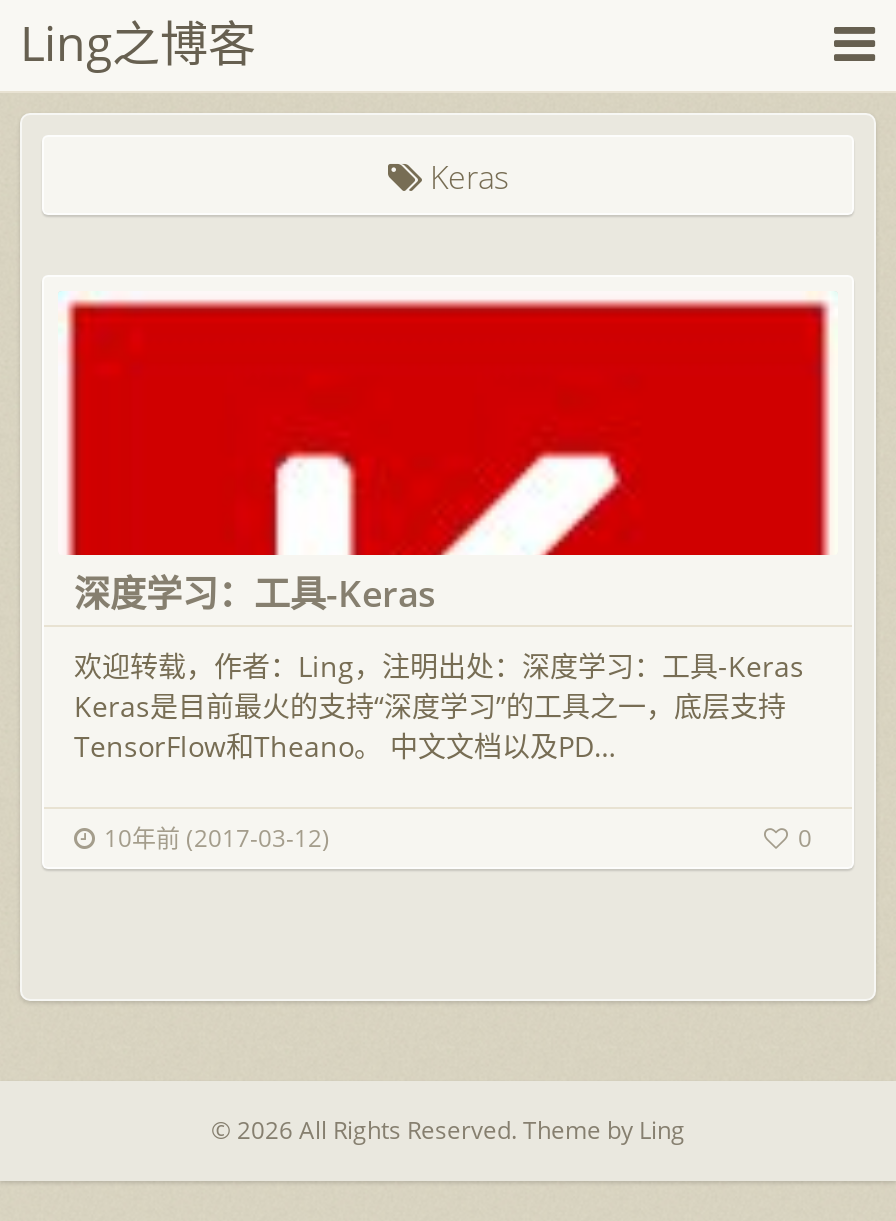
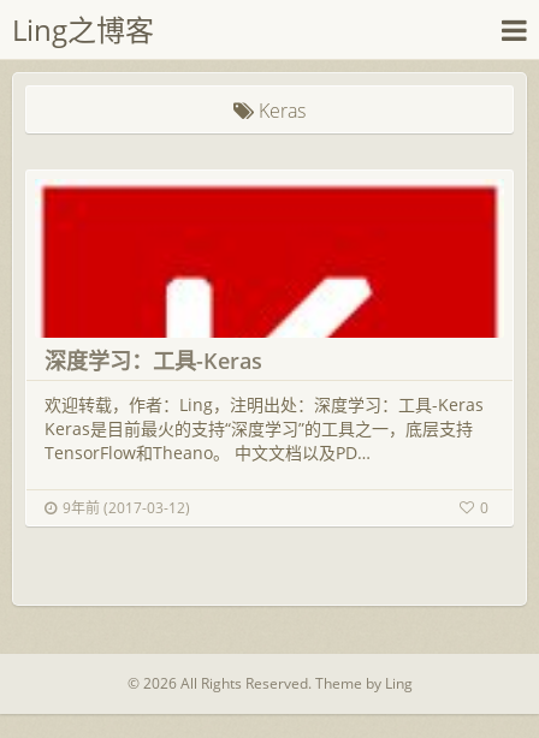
- 10年前 (2017-03-12)
+ 9年前 (2017-03-12)
